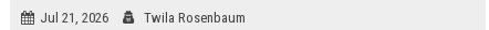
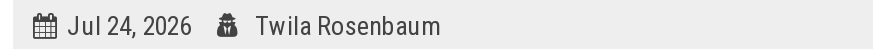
- Jul 21, 2026 Twila Rosenbaum
+ Jul 24, 2026 Twila Rosenbaum
